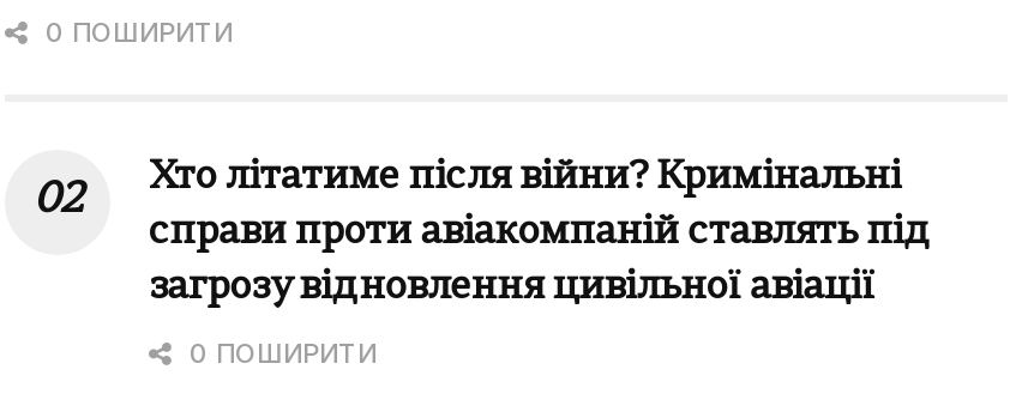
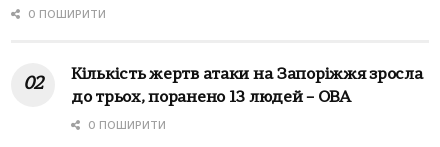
- Хто літатиме після війни? Кримінальні
- справи проти авіакомпаній ставлять під
- загрозу відновлення цивільної авіації
+ Кількість жертв атаки на Запоріжжя зросла
+ до трьох, поранено 13 людей – ОВА
